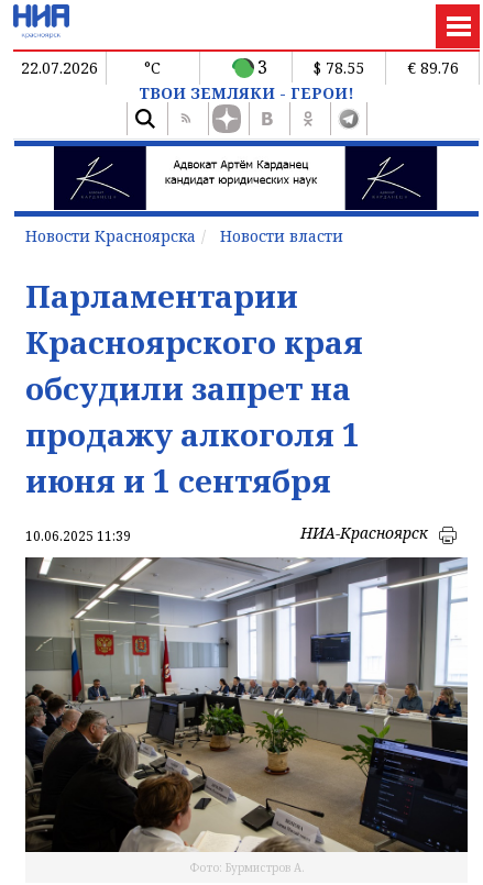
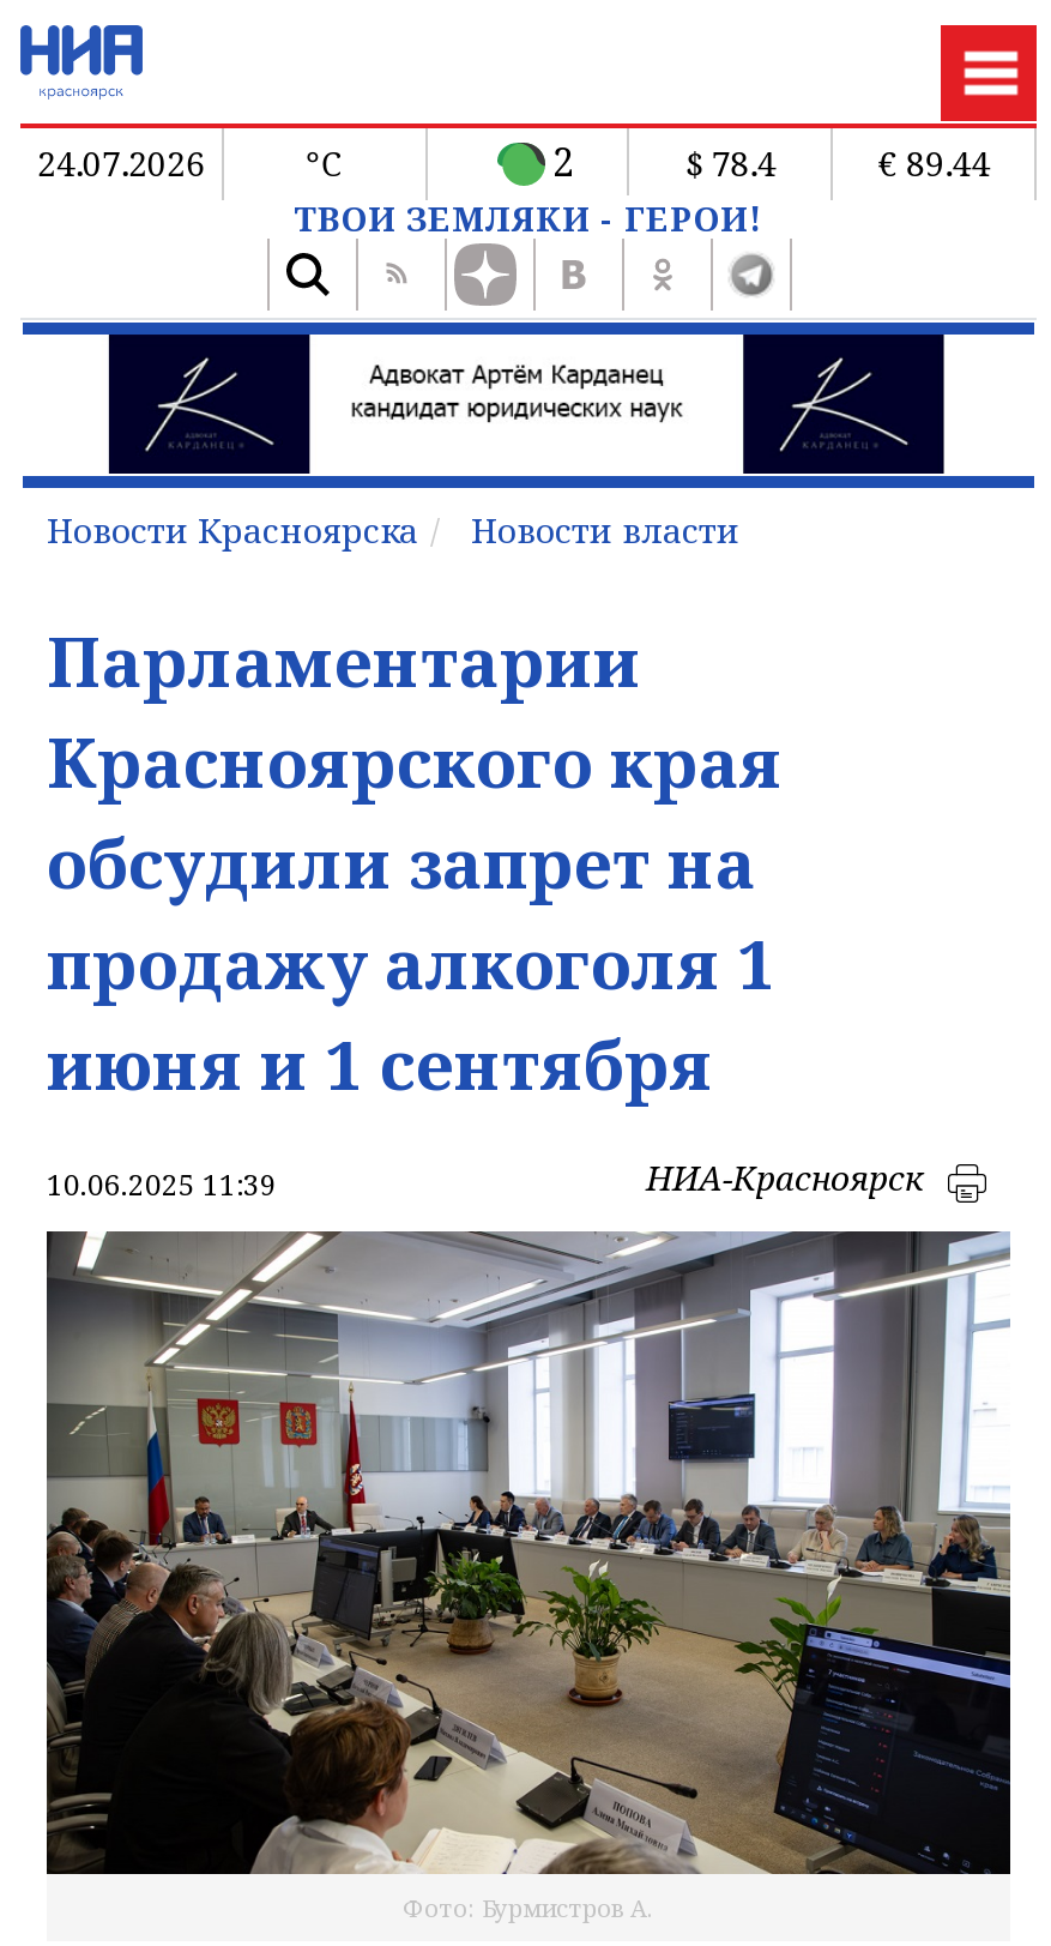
- 22.07.2026
+ 24.07.2026

- 3
+ 2

- $ 78.55
+ $ 78.4

- € 89.76
+ € 89.44
